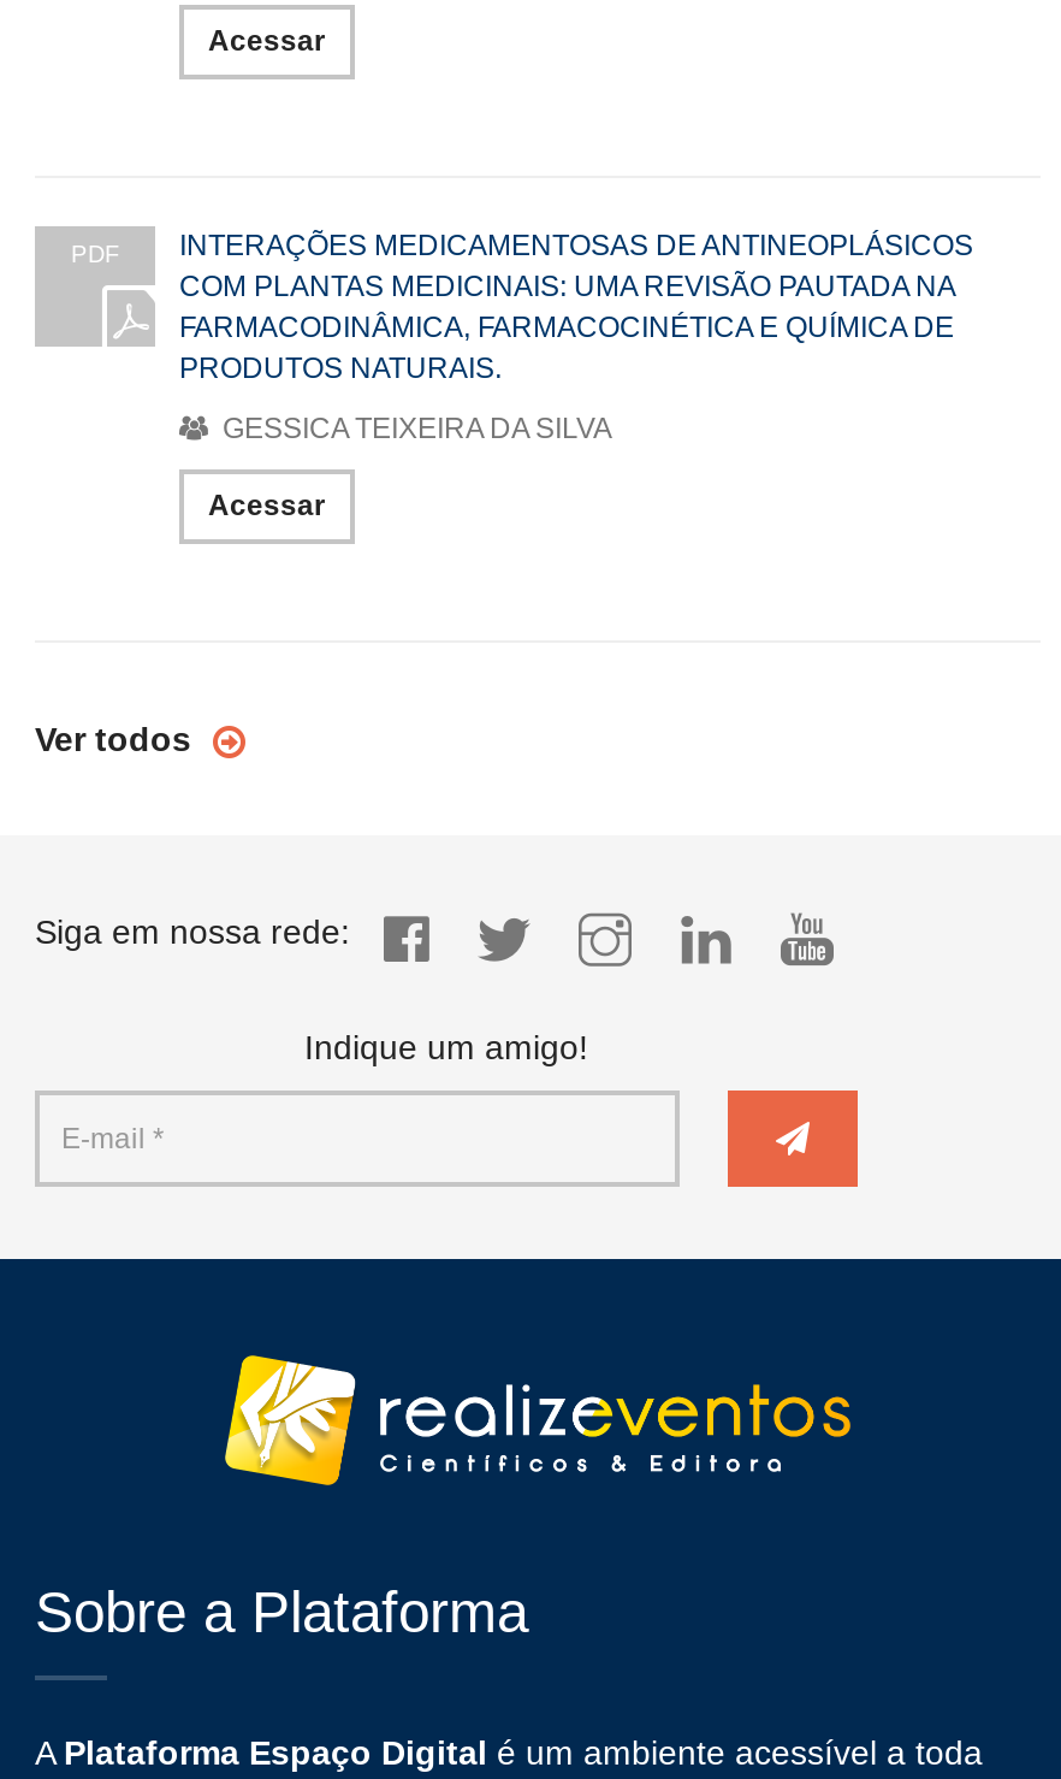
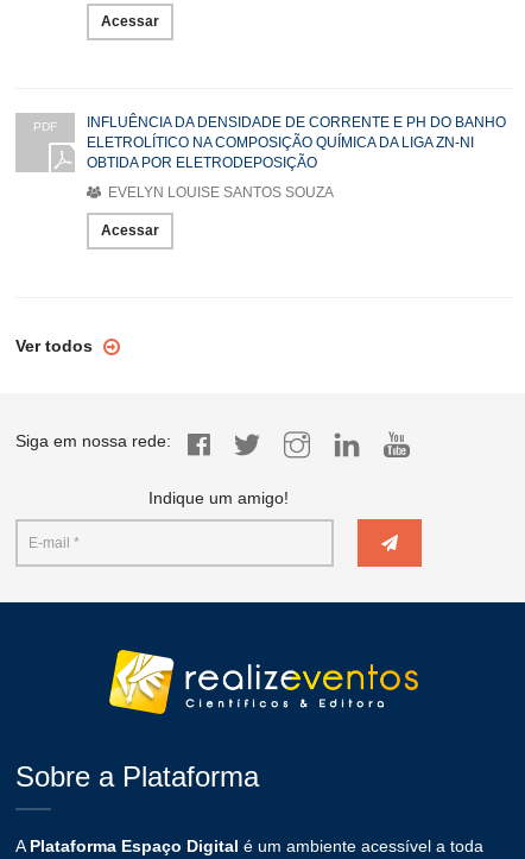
- INTERAÇÕES MEDICAMENTOSAS DE ANTINEOPLÁSICOS
- COM PLANTAS MEDICINAIS: UMA REVISÃO PAUTADA NA
- FARMACODINÂMICA, FARMACOCINÉTICA E QUÍMICA DE
- PRODUTOS NATURAIS.
+ INFLUÊNCIA DA DENSIDADE DE CORRENTE E PH DO BANHO
+ ELETROLÍTICO NA COMPOSIÇÃO QUÍMICA DA LIGA ZN-NI
+ OBTIDA POR ELETRODEPOSIÇÃO

- GESSICA TEIXEIRA DA SILVA
+ EVELYN LOUISE SANTOS SOUZA
